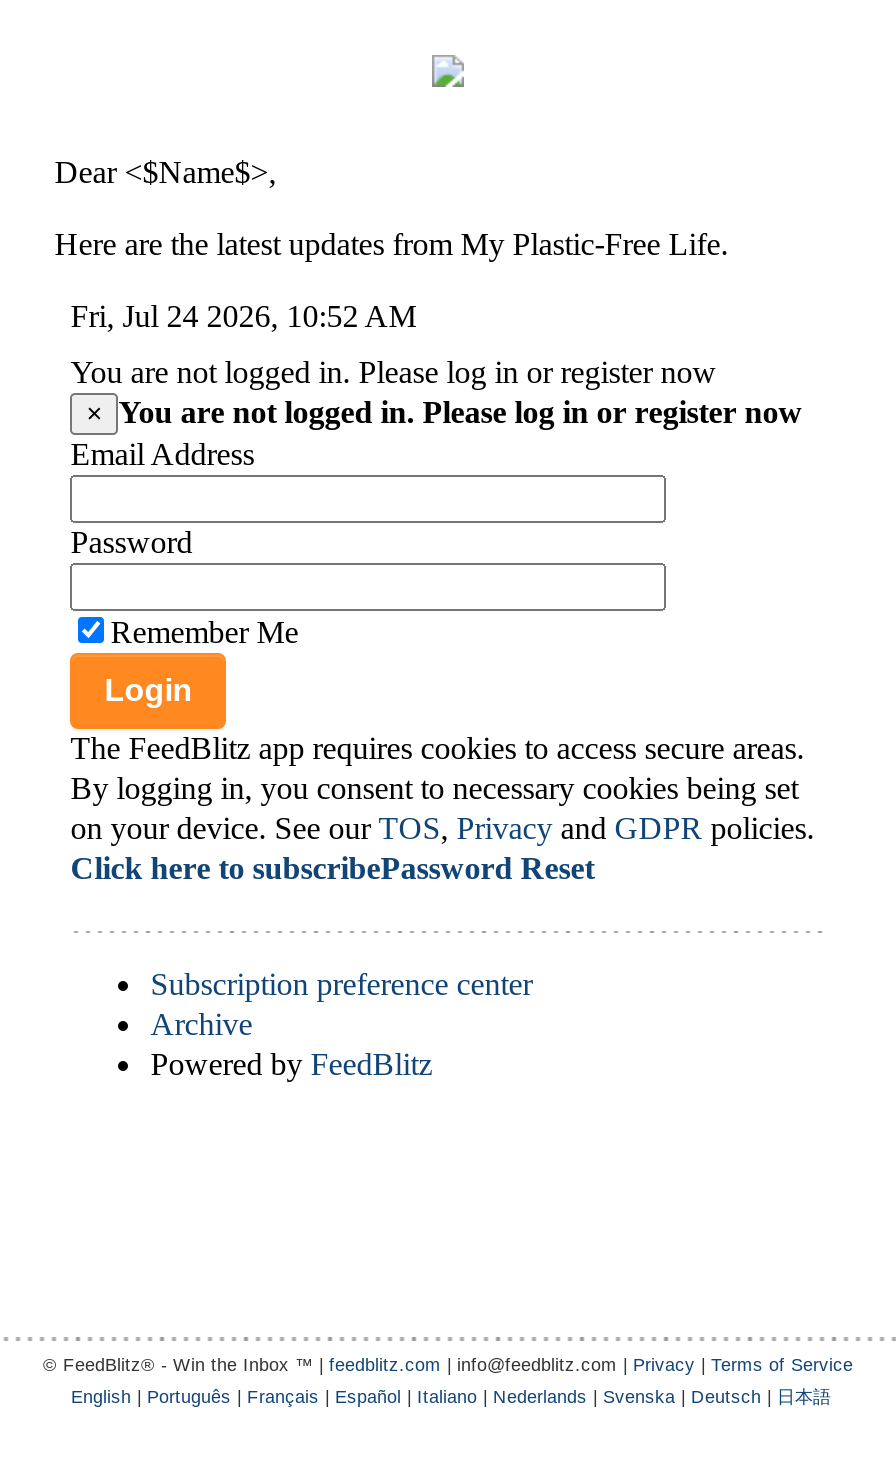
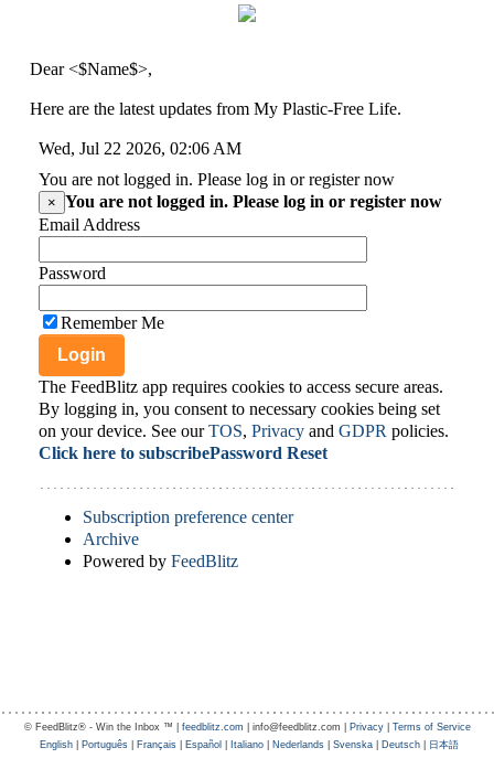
- Fri, Jul 24 2026, 10:52 AM
+ Wed, Jul 22 2026, 02:06 AM
